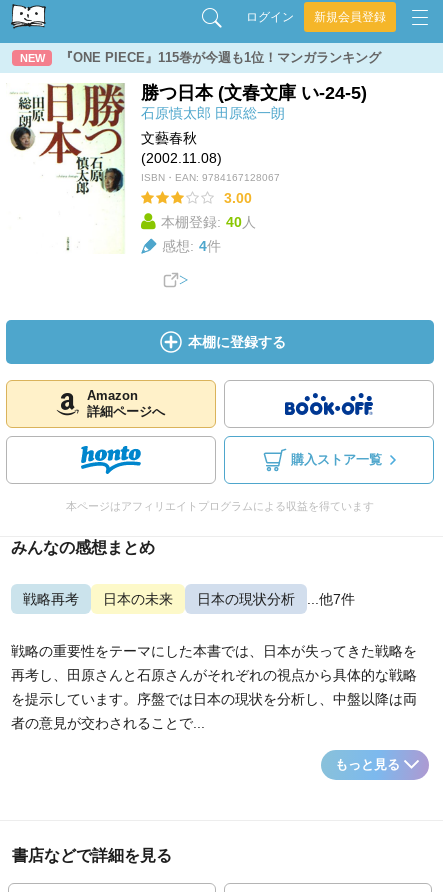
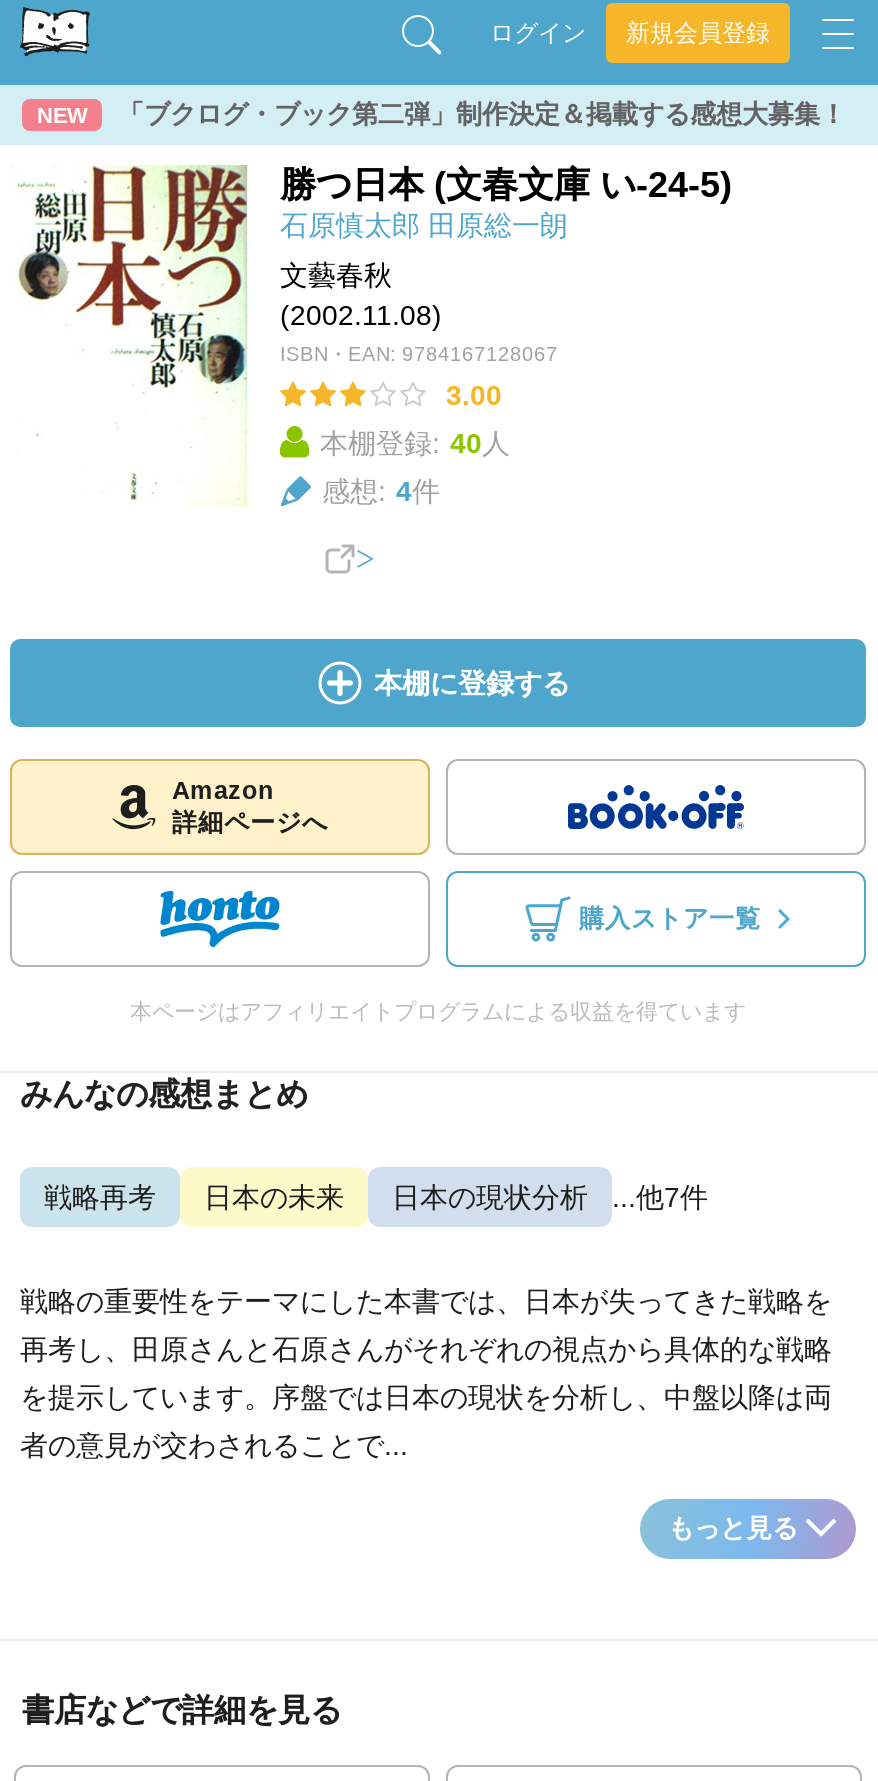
- 『ONE PIECE』115巻が今週も1位！マンガランキング
+ 「ブクログ・ブック第二弾」制作決定＆掲載する感想大募集！
